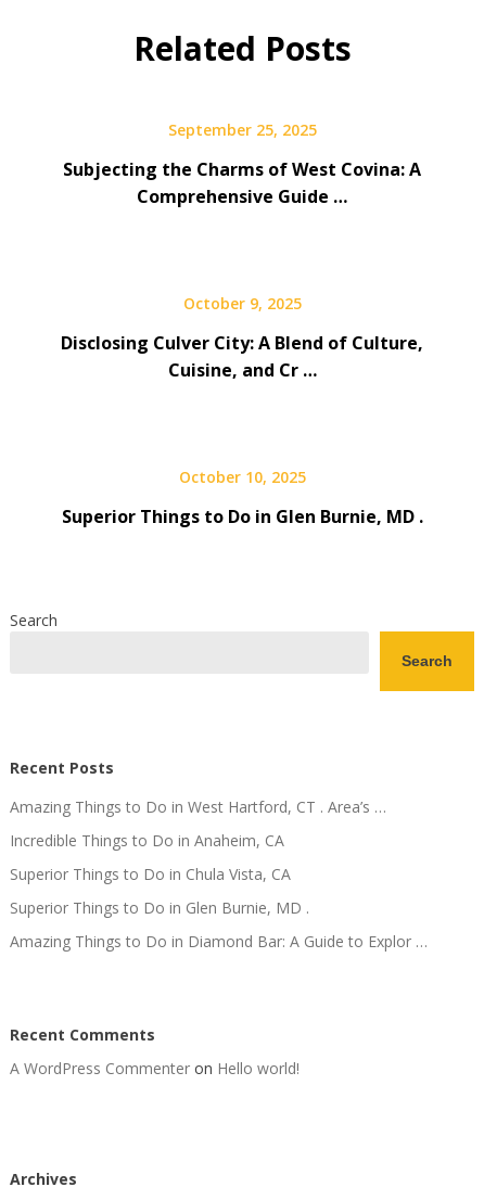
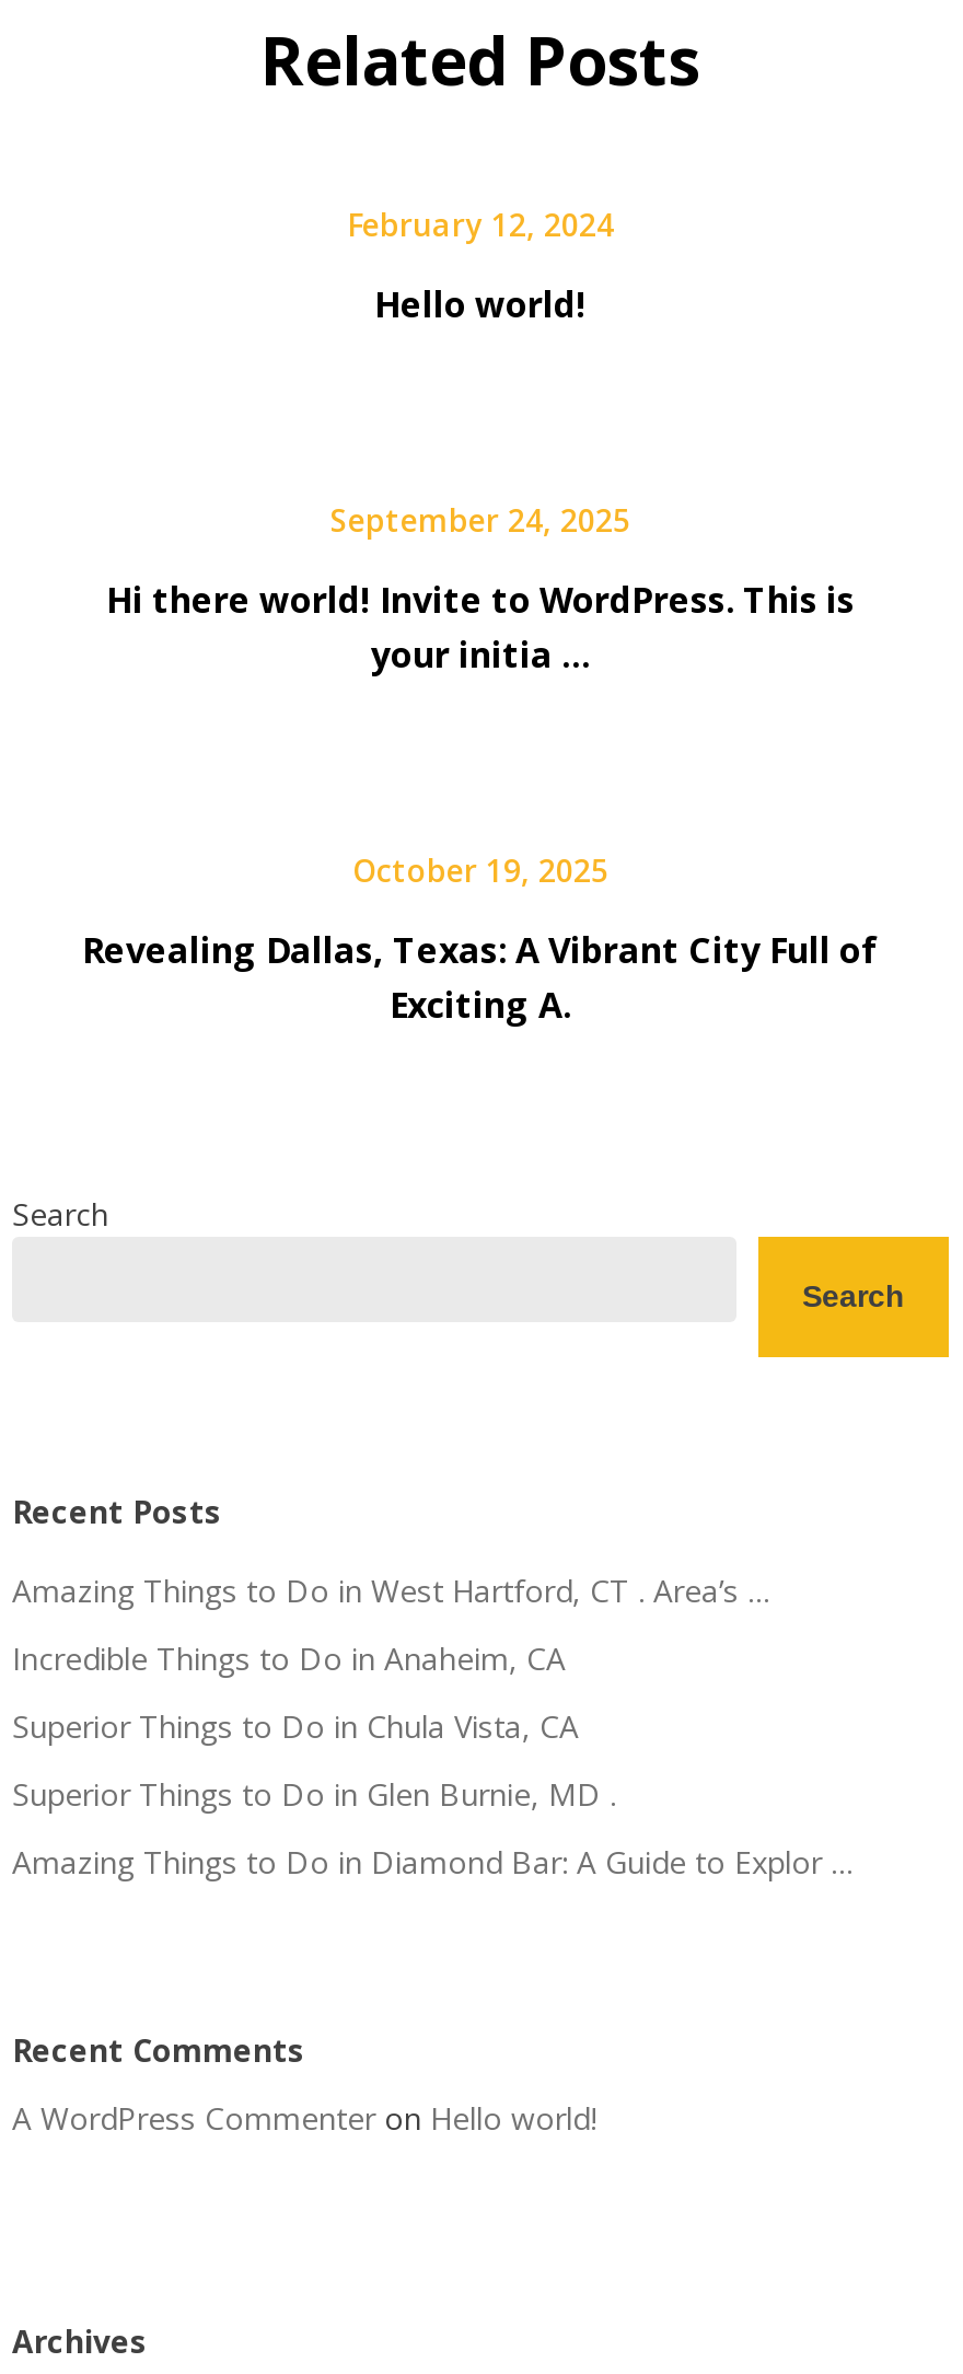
- September 25, 2025
+ February 12, 2024

- Subjecting the Charms of West Covina: A
- Comprehensive Guide …
+ Hello world!

- October 9, 2025
+ September 24, 2025

- Disclosing Culver City: A Blend of Culture,
- Cuisine, and Cr …
+ Hi there world! Invite to WordPress. This is
+ your initia …

- October 10, 2025
+ October 19, 2025

- Superior Things to Do in Glen Burnie, MD .
+ Revealing Dallas, Texas: A Vibrant City Full of
+ Exciting A.
